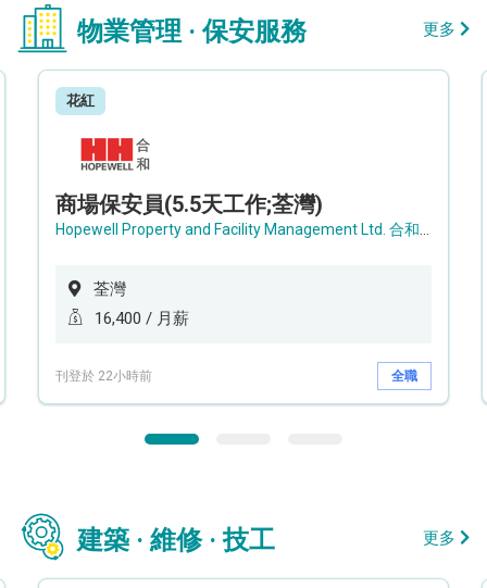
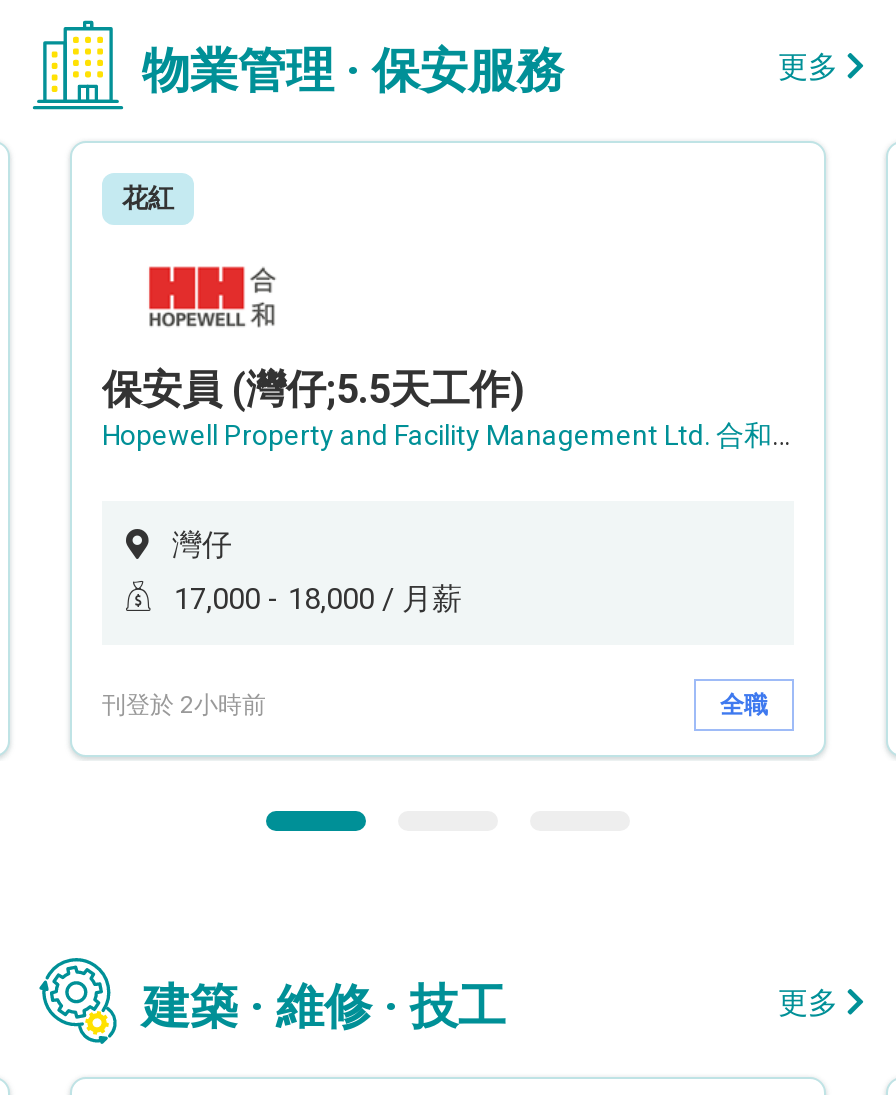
- 商場保安員(5.5天工作;荃灣)
+ 保安員 (灣仔;5.5天工作)

- 荃灣
+ 灣仔

- 16,400 / 月薪
+ 17,000 - 18,000 / 月薪

- 刊登於 22小時前
+ 刊登於 2小時前
